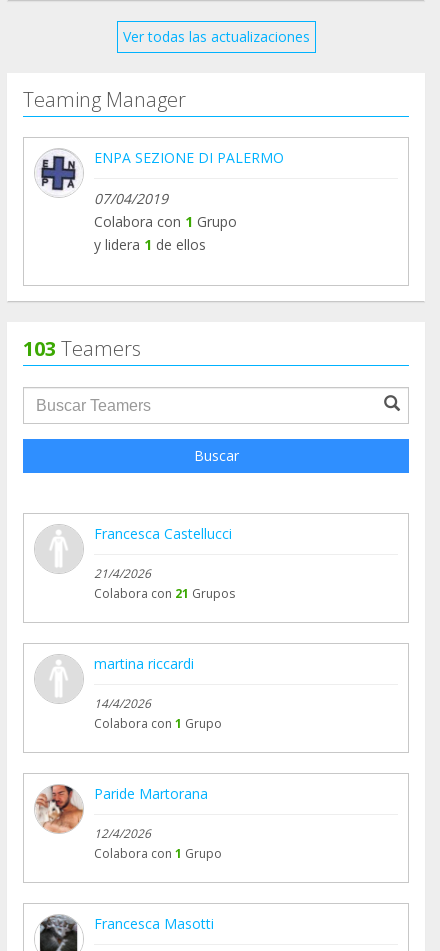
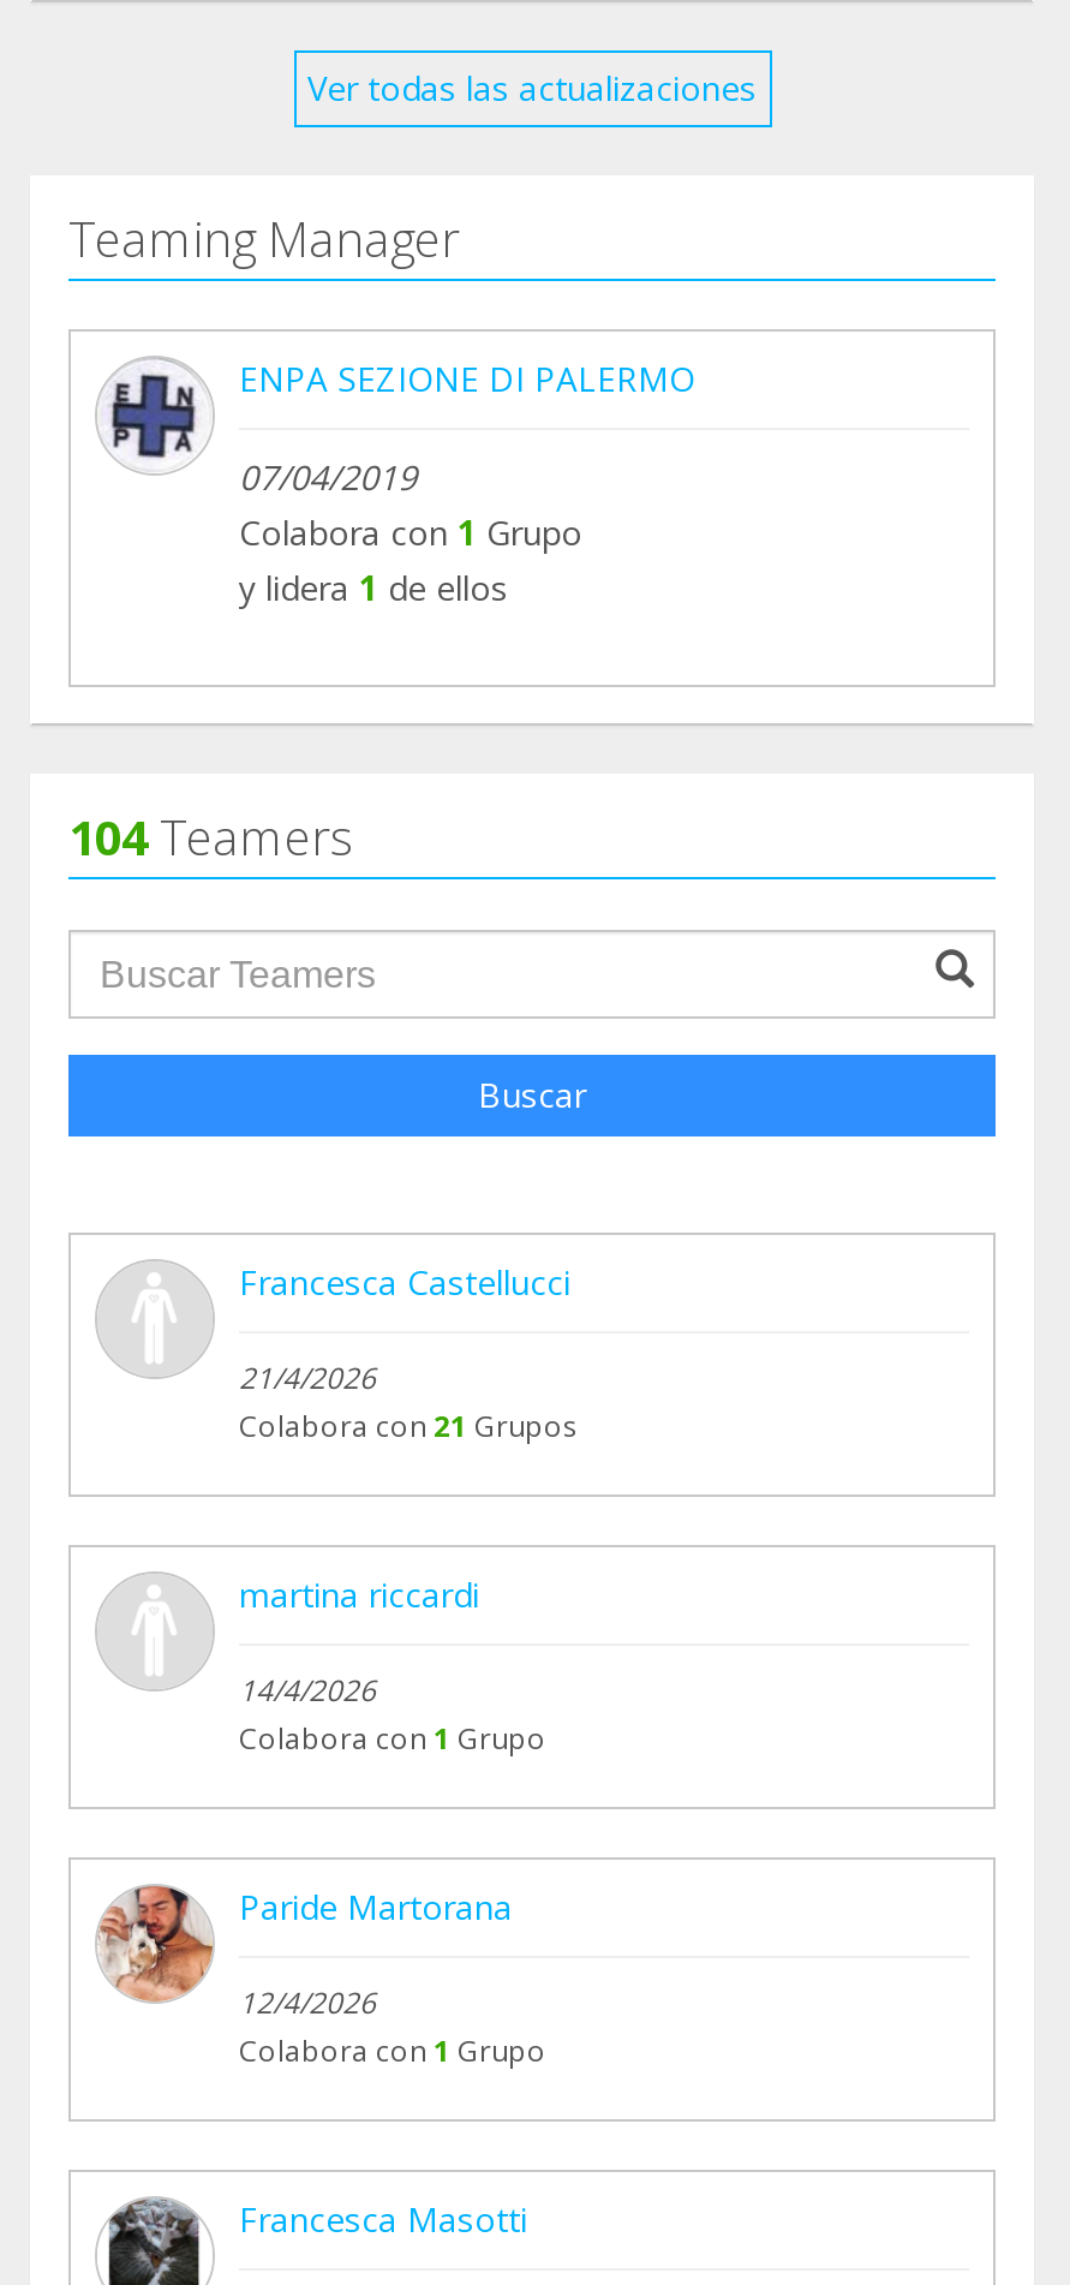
- 103 Teamers
+ 104 Teamers
